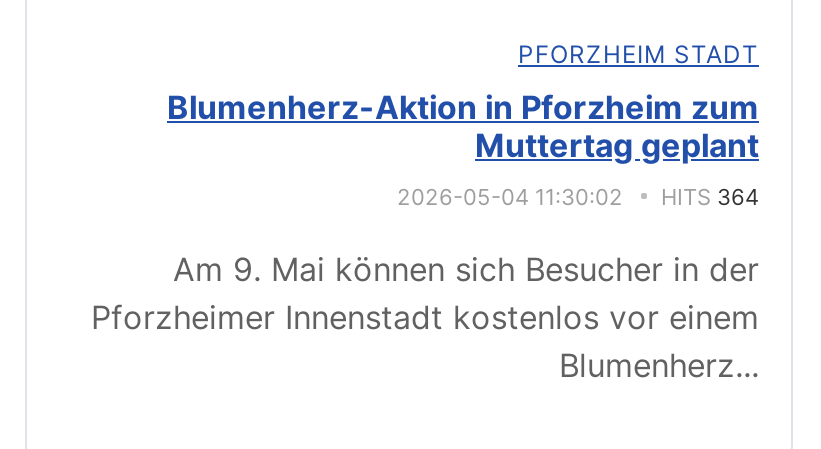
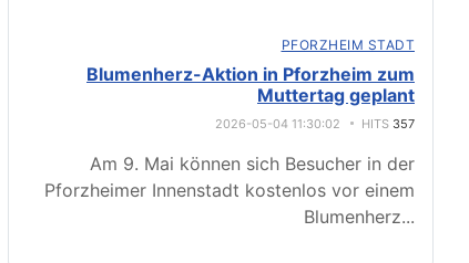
- 2026-05-04 11:30:02 HITS 364
+ 2026-05-04 11:30:02 HITS 357
